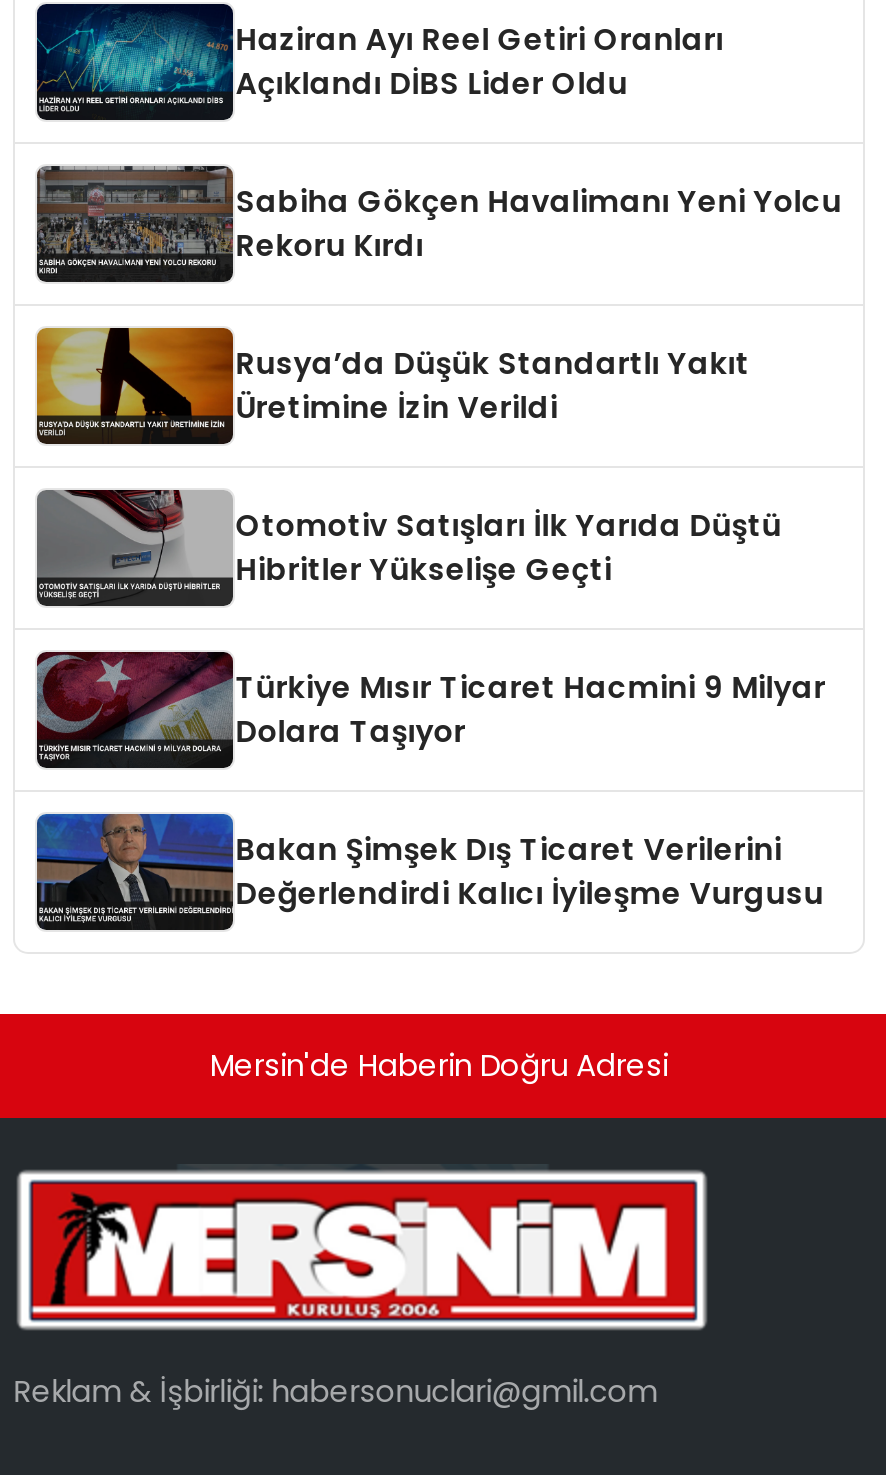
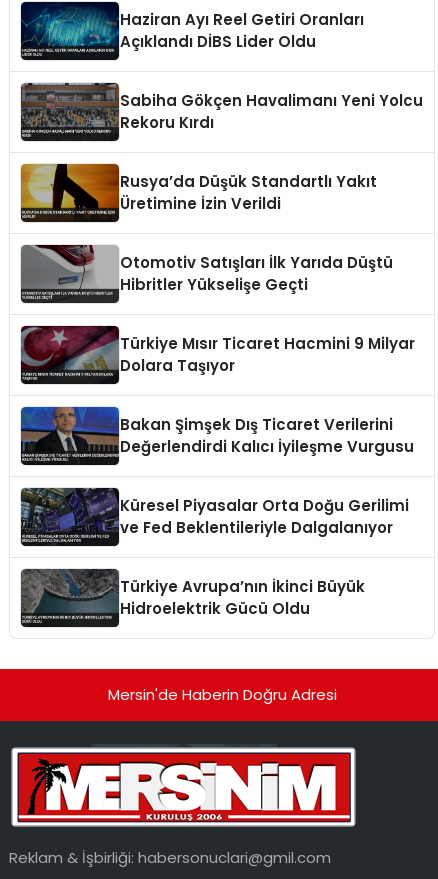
+ [image]
+ Küresel Piyasalar Orta Doğu Gerilimi
+ ve Fed Beklentileriyle Dalgalanıyor
+ Türkiye Avrupa’nın İkinci Büyük
+ Hidroelektrik Gücü Oldu

+ [image]
